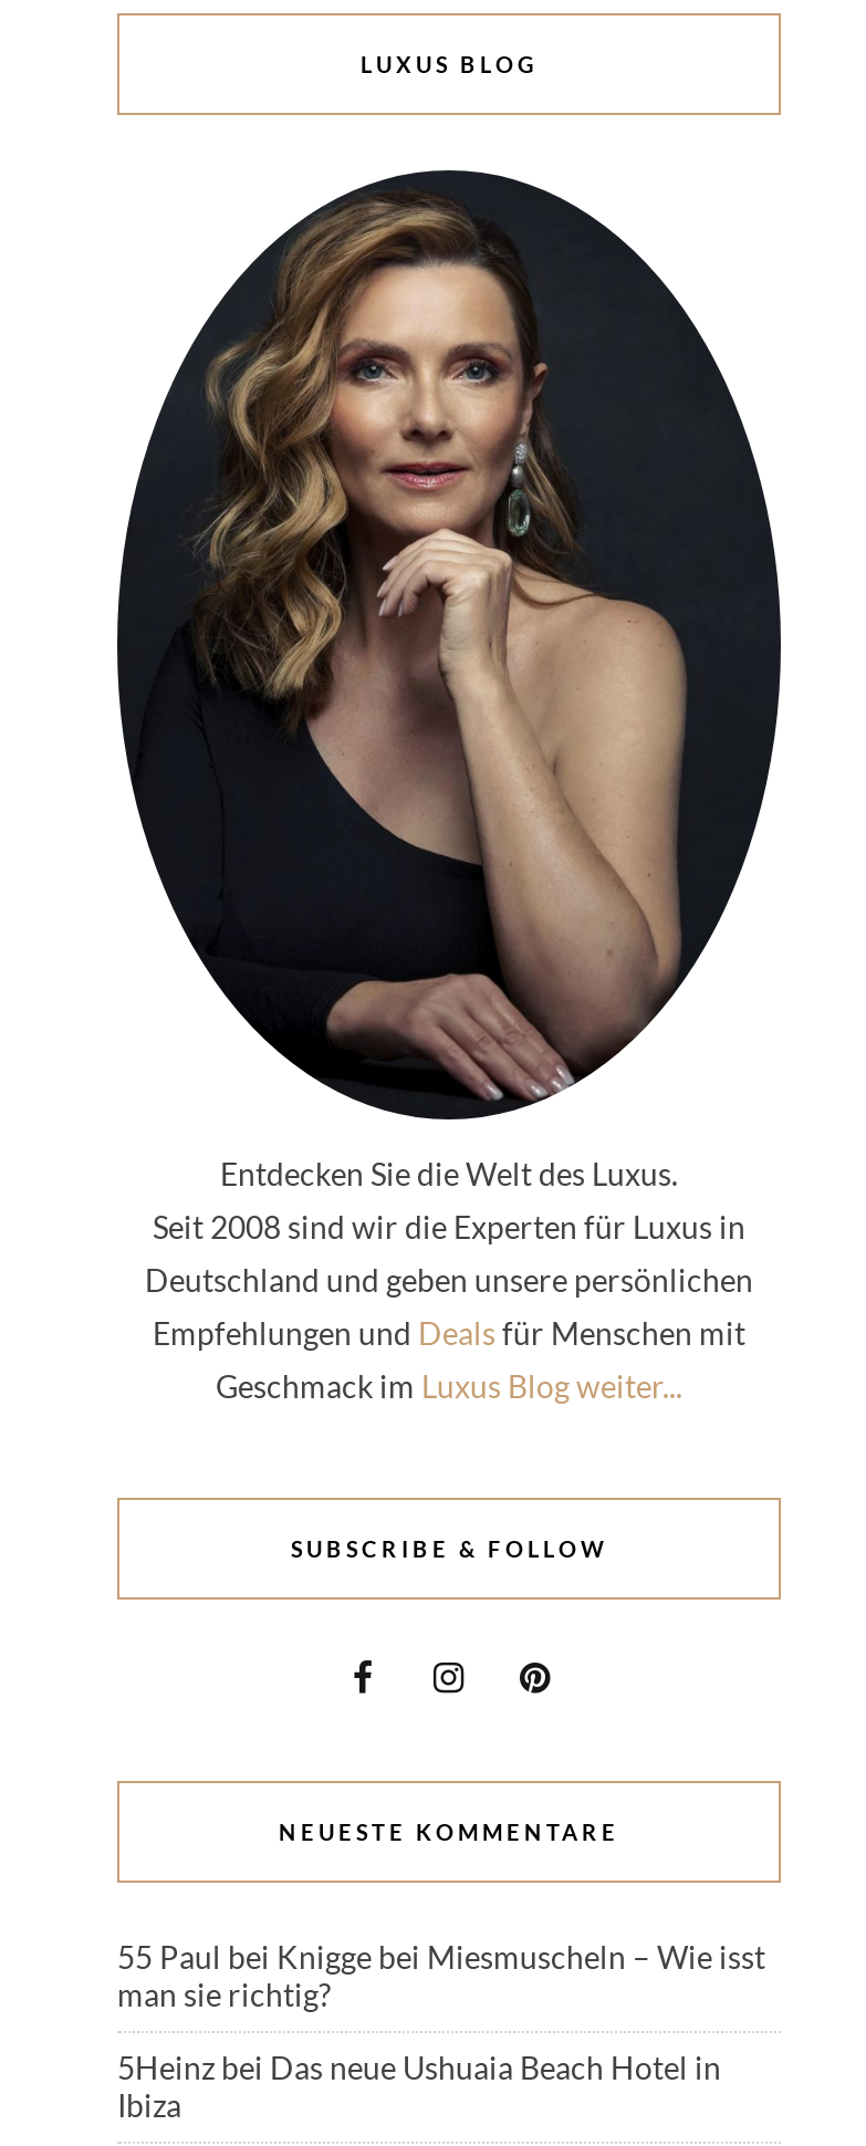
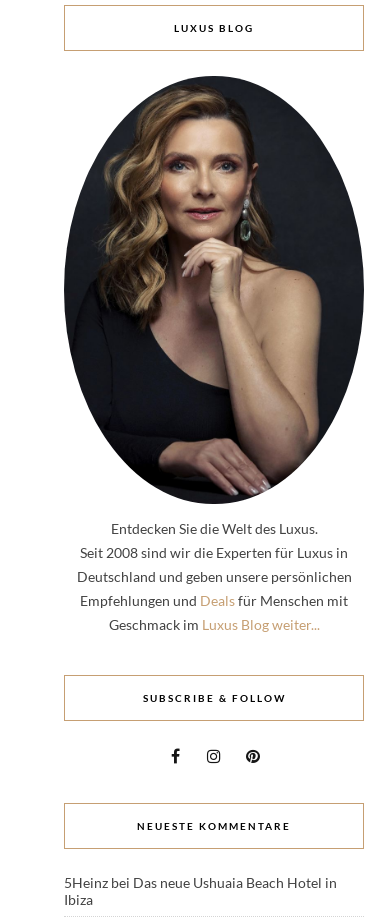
- 55 Paul bei Knigge bei Miesmuscheln – Wie isst
- man sie richtig?
